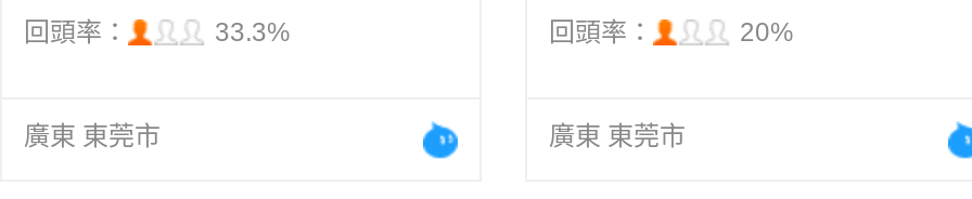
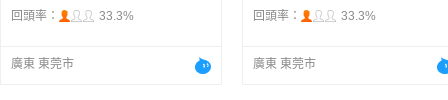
- 20%
+ 33.3%
